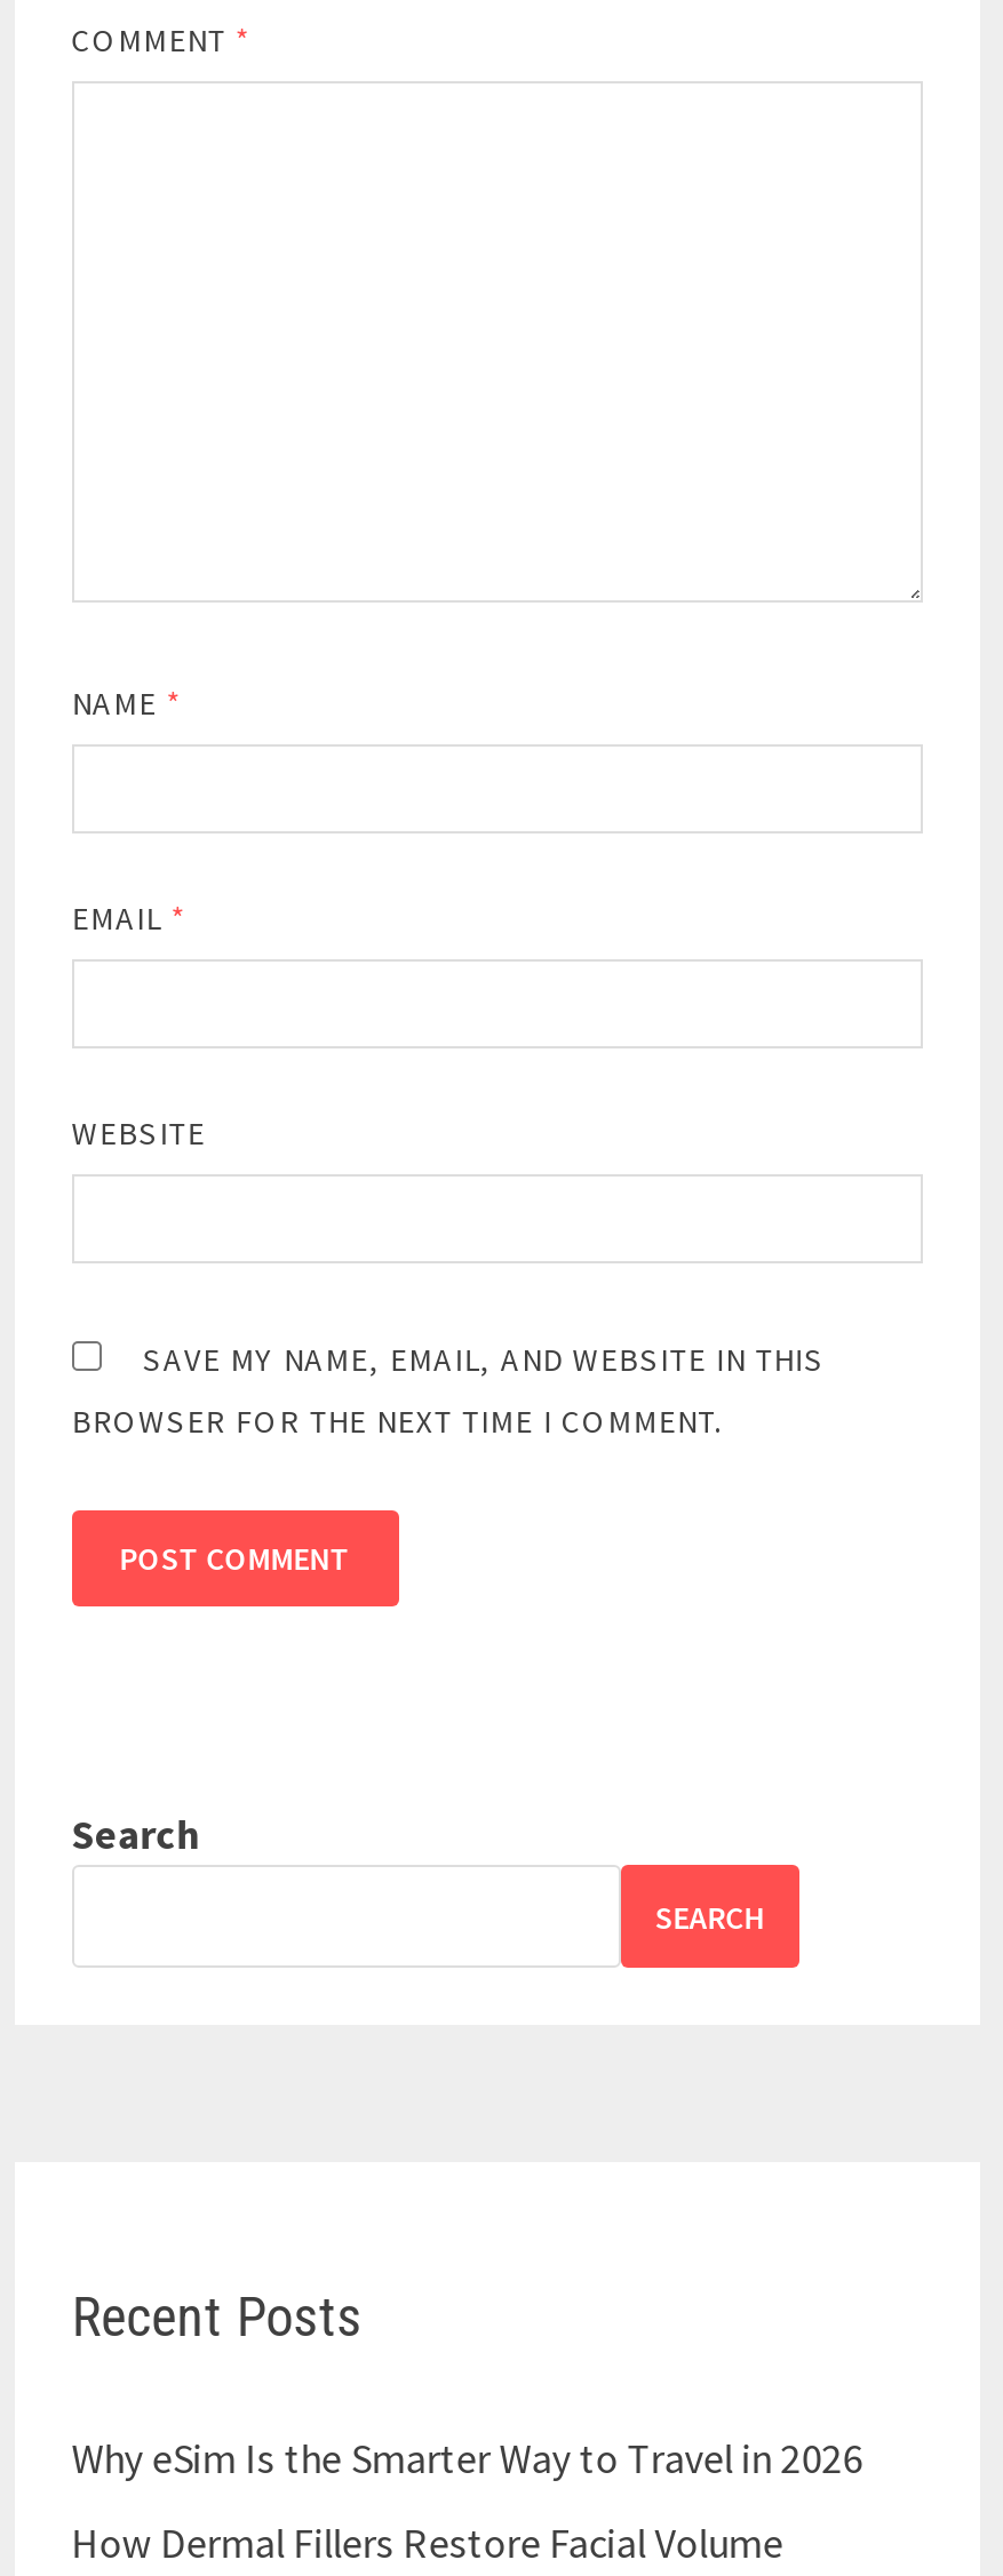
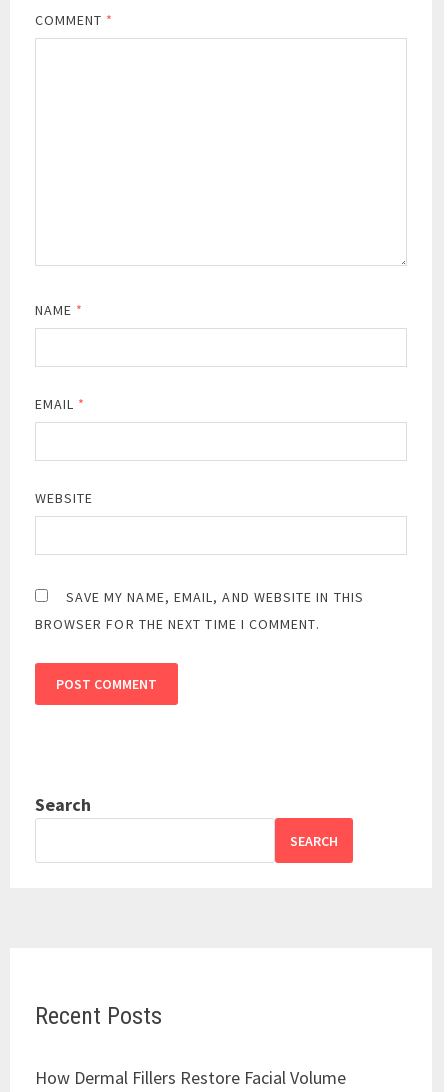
- Why eSim Is the Smarter Way to Travel in 2026
